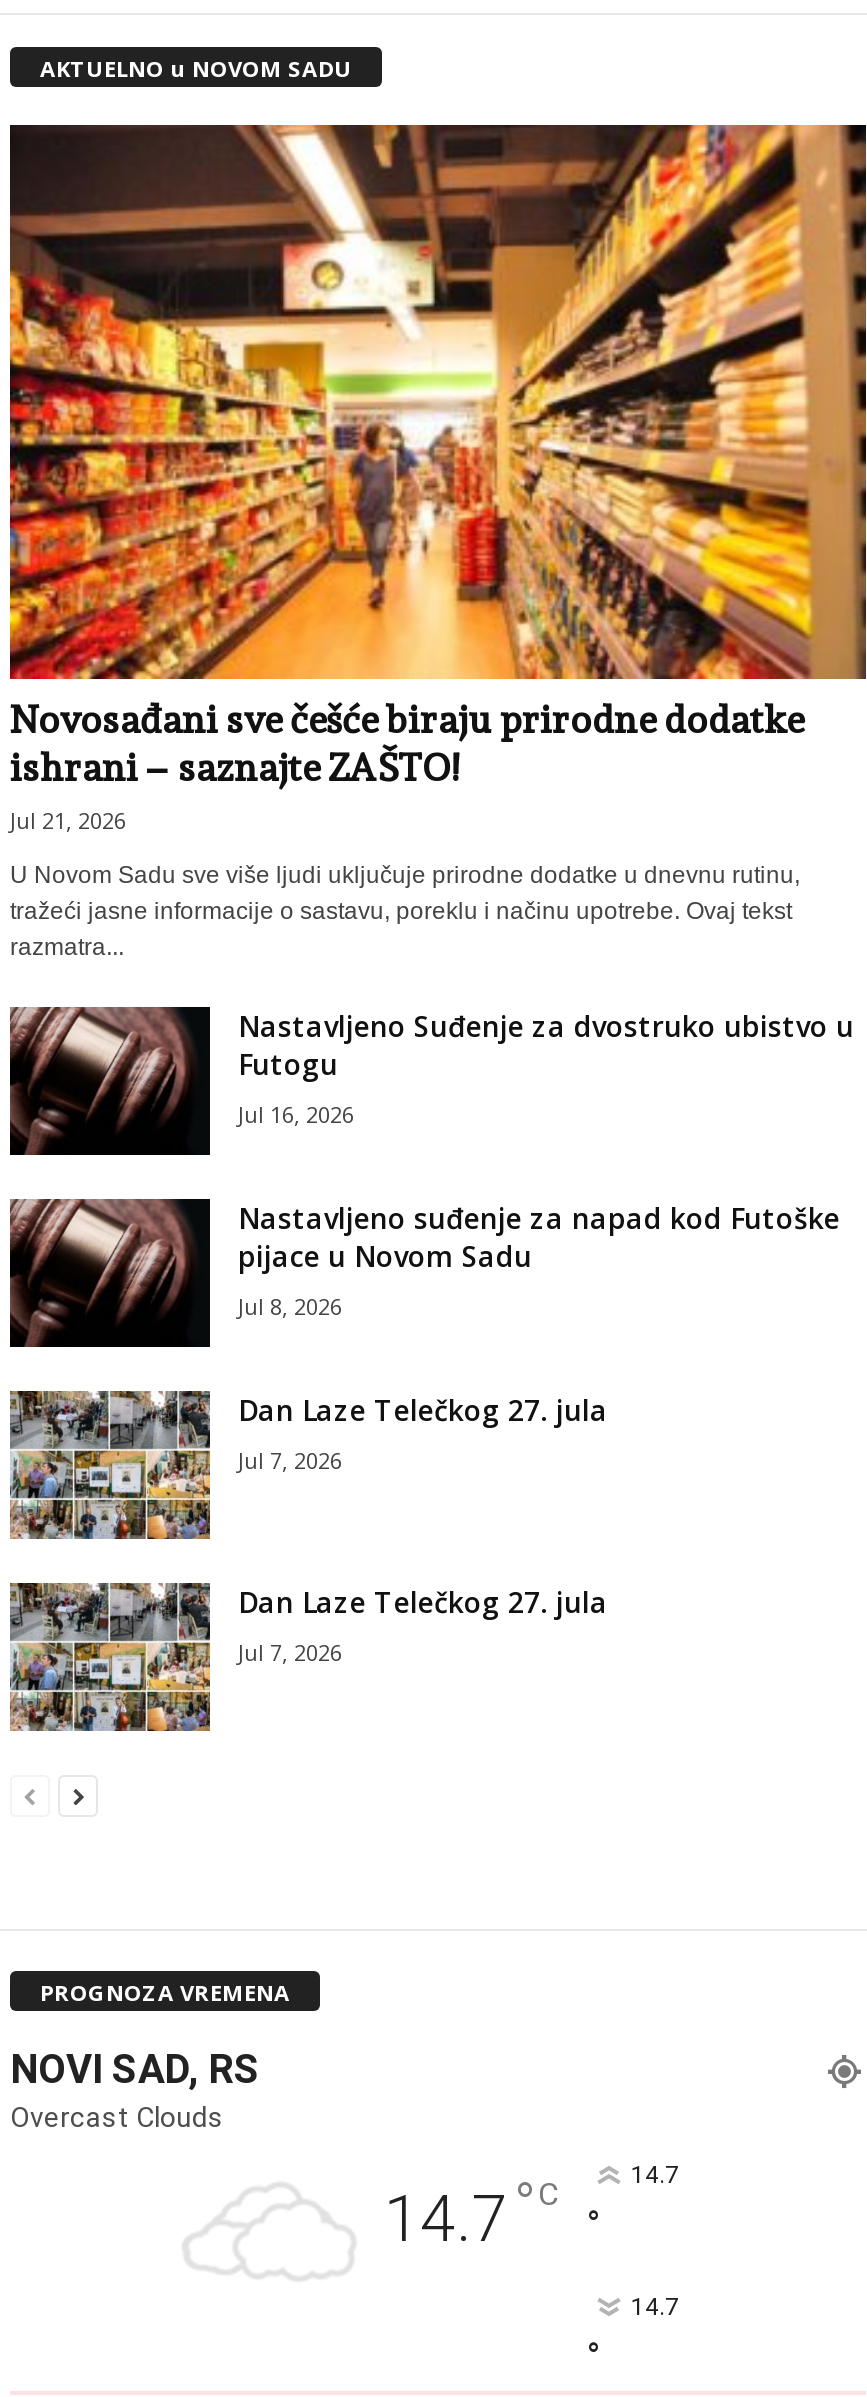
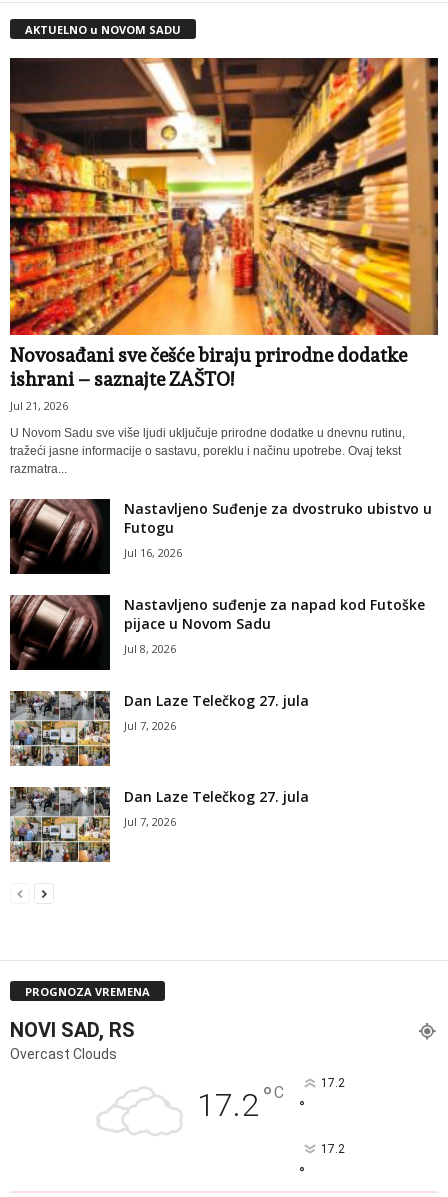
- 14.7 °C
+ 17.2 °C

- 14.7
+ 17.2

- 14.7
+ 17.2
